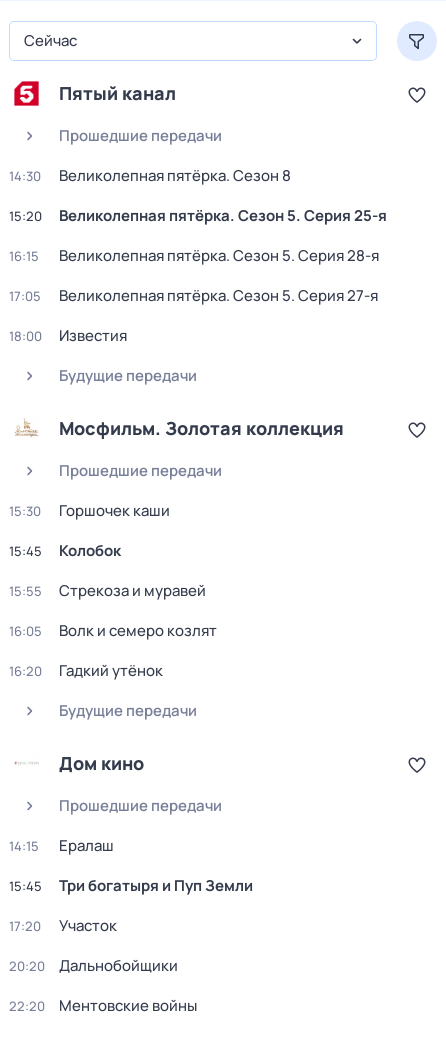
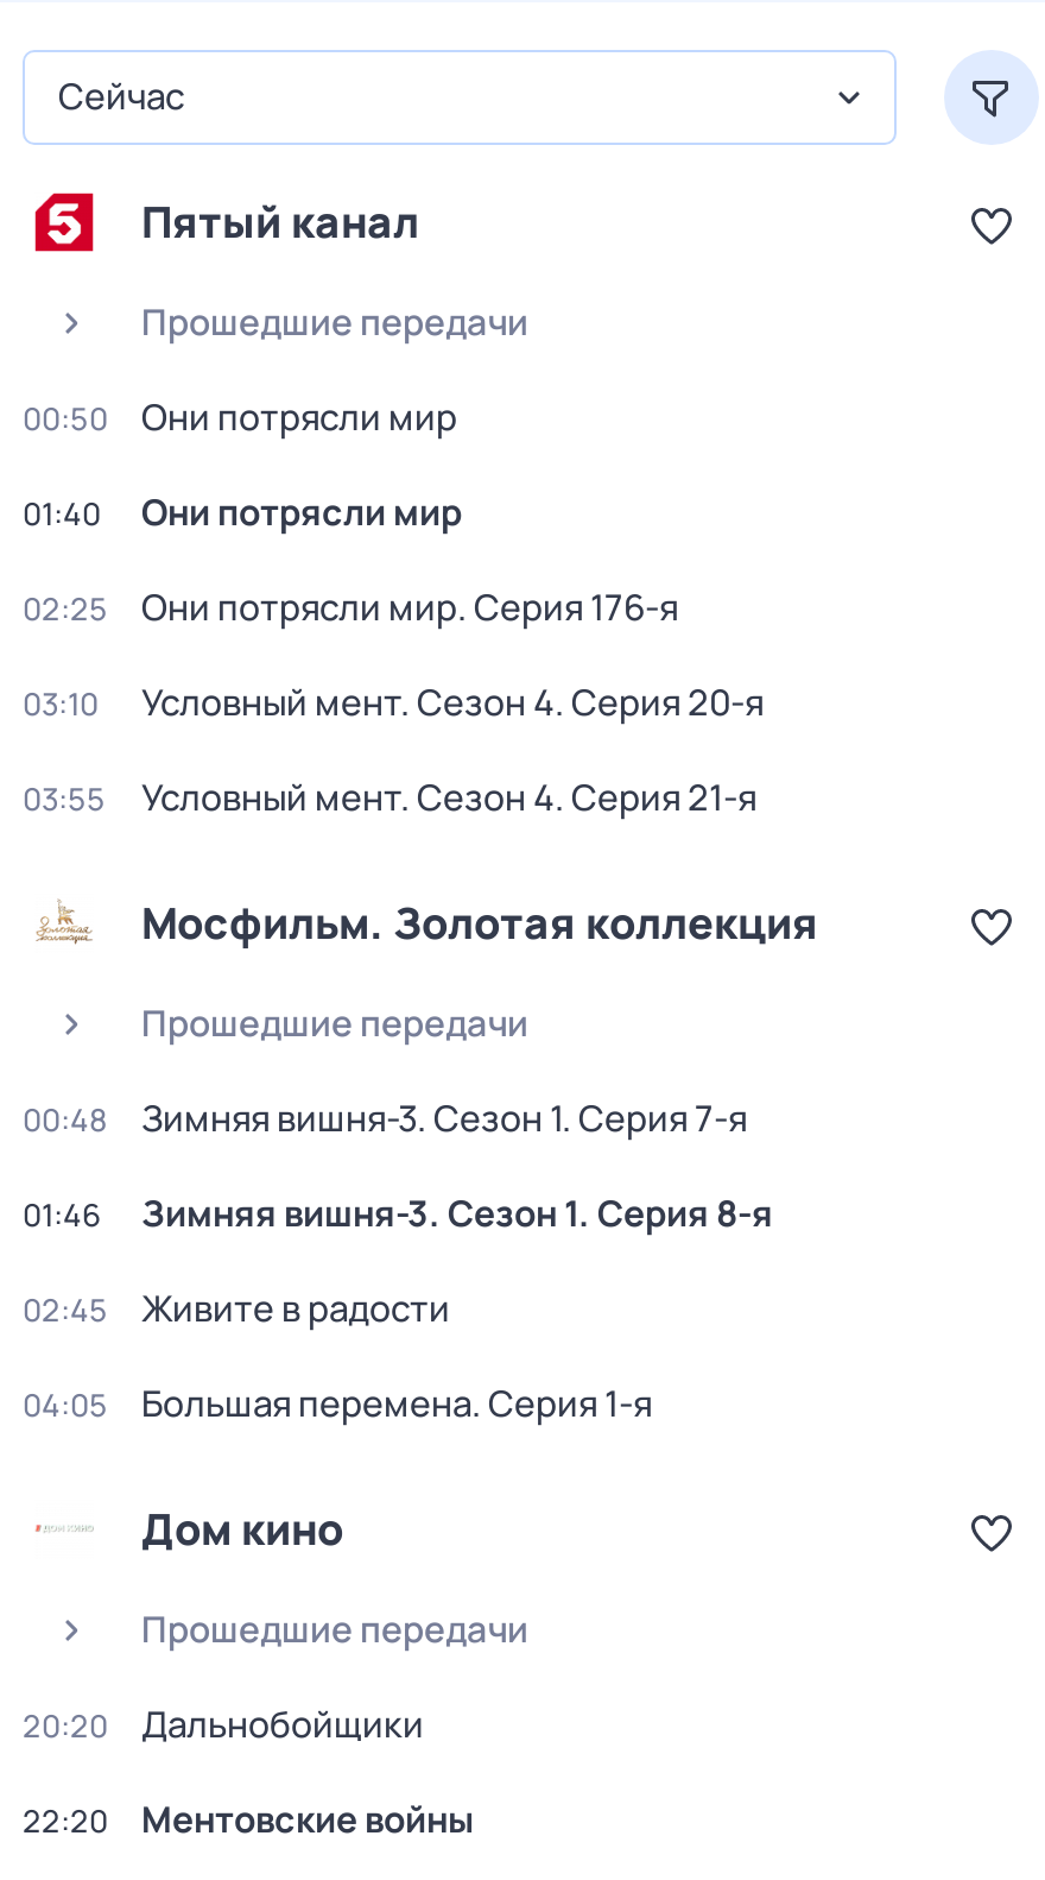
- 14:30
- Великолепная пятёрка. Сезон 8
- 15:20
- Великолепная пятёрка. Сезон 5. Серия 25-я
- 16:15
- Великолепная пятёрка. Сезон 5. Серия 28-я
- 17:05
- Великолепная пятёрка. Сезон 5. Серия 27-я
- 18:00
- Известия
- Будущие передачи
+ 00:50
+ Они потрясли мир
+ 01:40
+ Они потрясли мир
+ 02:25
+ Они потрясли мир. Серия 176-я
+ 03:10
+ Условный мент. Сезон 4. Серия 20-я
+ 03:55
+ Условный мент. Сезон 4. Серия 21-я

- 15:30
- Горшочек каши
- 15:45
- Колобок
- 15:55
- Стрекоза и муравей
- 16:05
- Волк и семеро козлят
- 16:20
- Гадкий утёнок
- Будущие передачи
+ 00:48
+ Зимняя вишня-3. Сезон 1. Серия 7-я
+ 01:46
+ Зимняя вишня-3. Сезон 1. Серия 8-я
+ 02:45
+ Живите в радости
+ 04:05
+ Большая перемена. Серия 1-я

- 14:15
- Ералаш
- 15:45
- Три богатыря и Пуп Земли
- 17:20
- Участок
